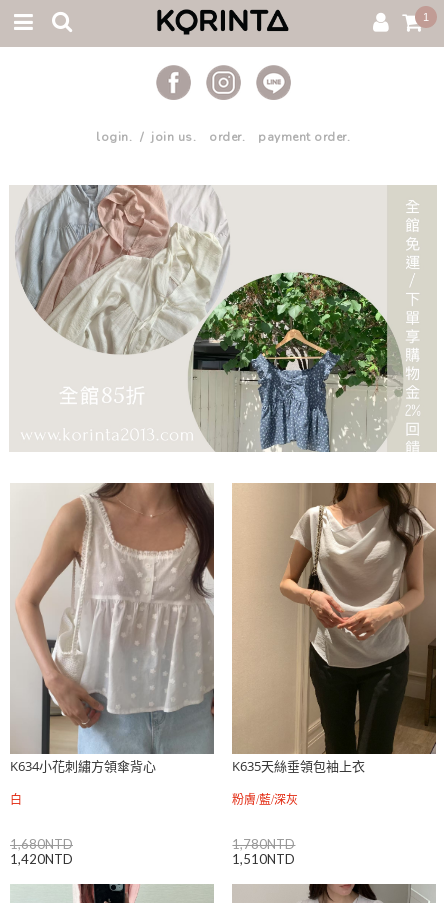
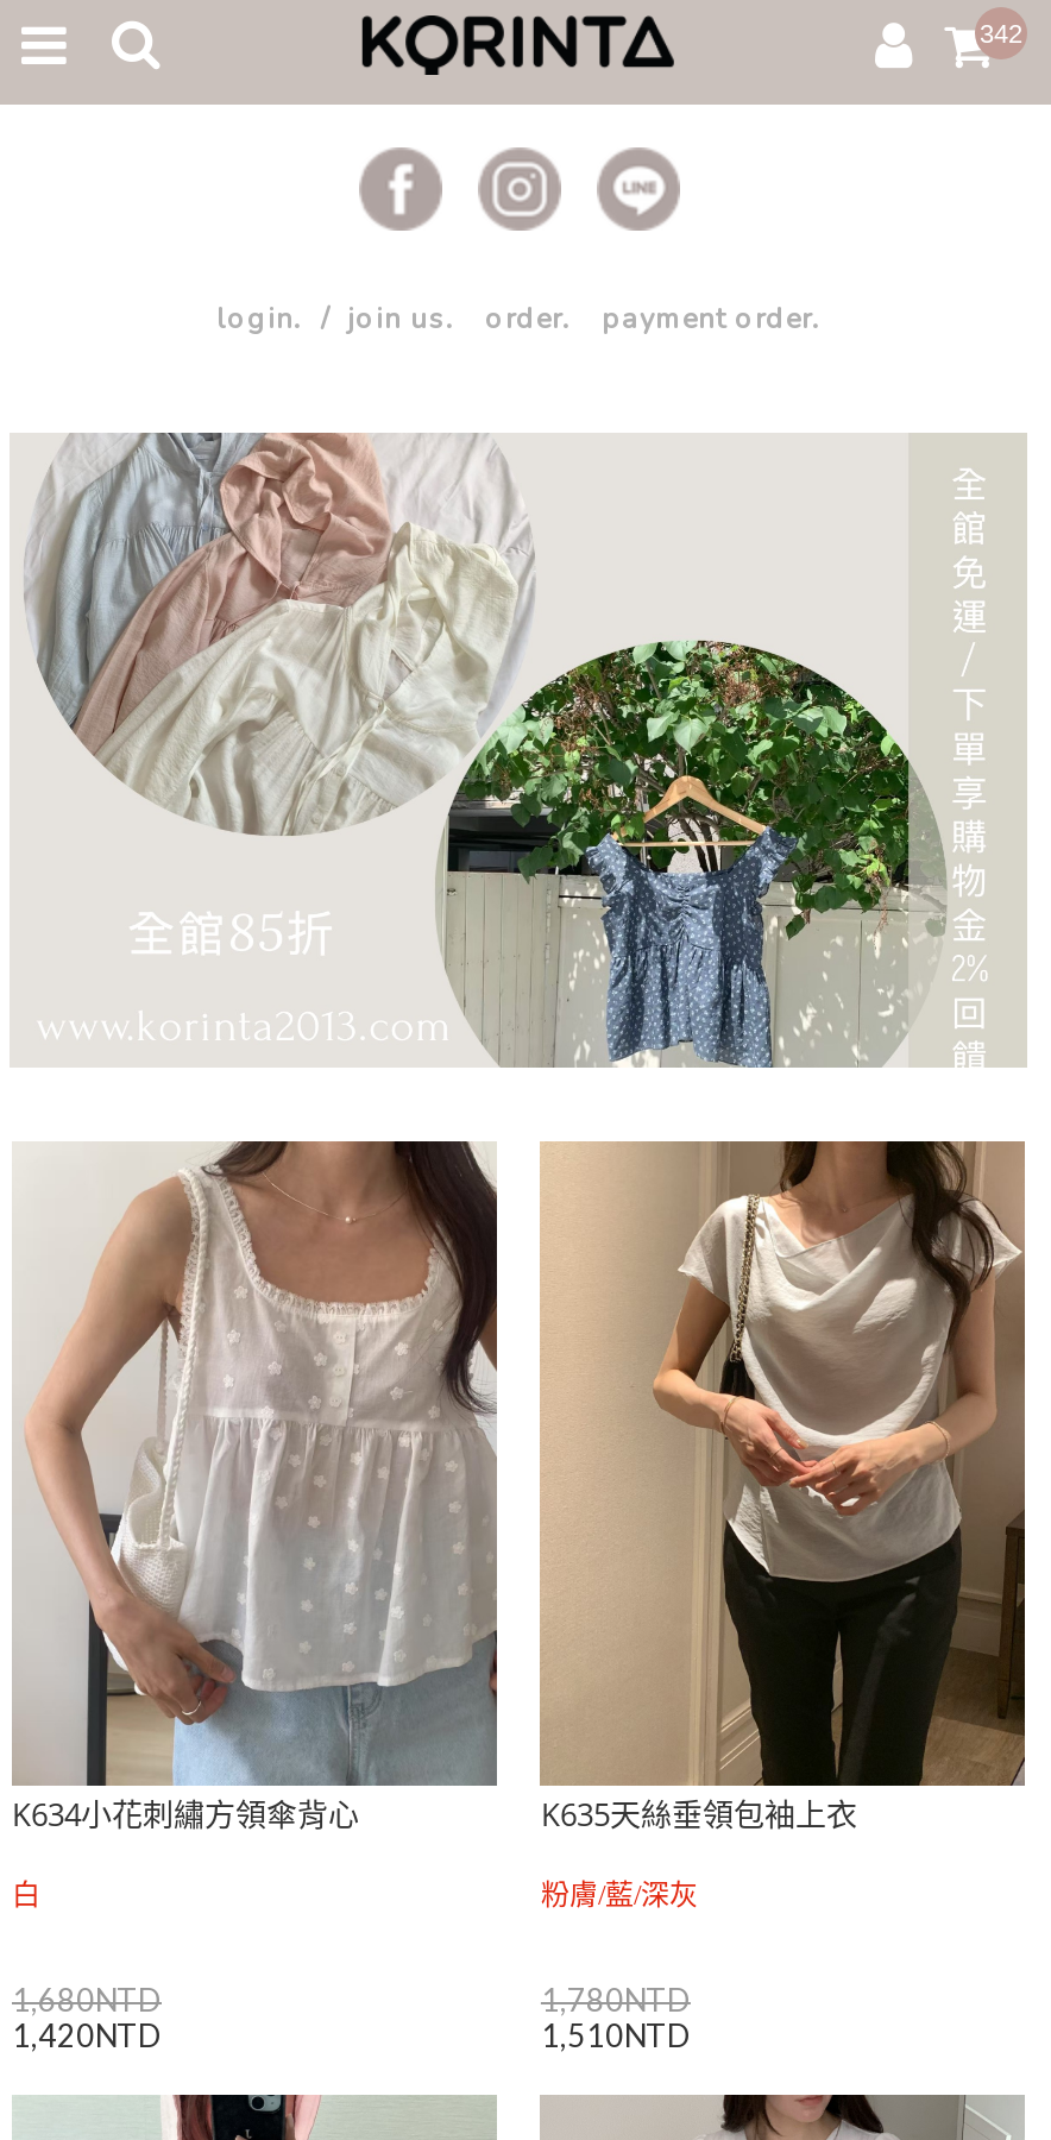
- 1
+ 342
